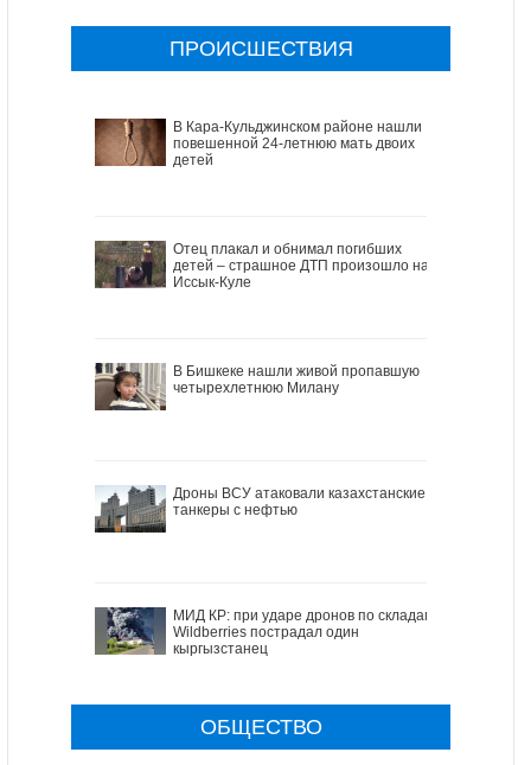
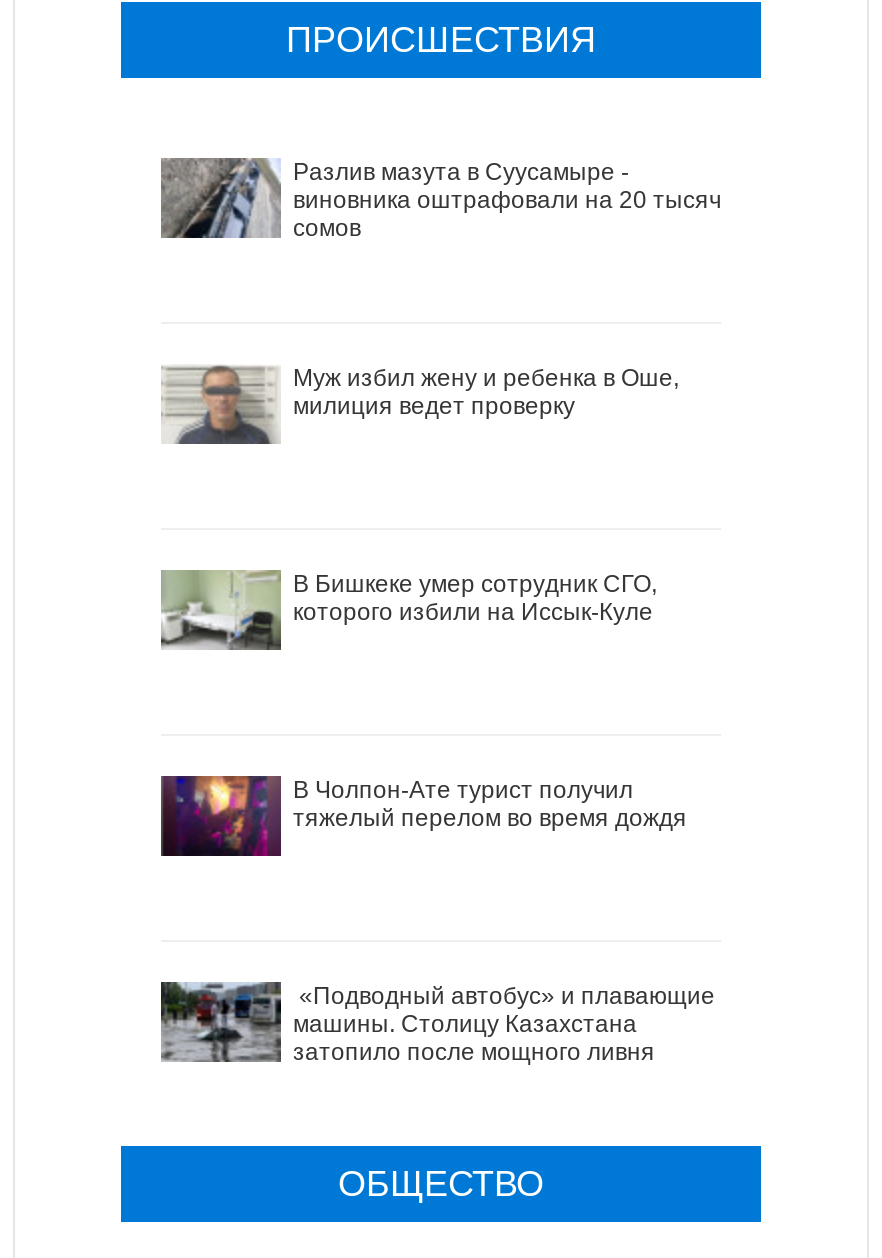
- [image]
- В Кара-Кульджинском районе нашли
- повешенной 24-летнюю мать двоих
- детей
+ [image]
+ Разлив мазута в Суусамыре -
+ виновника оштрафовали на 20 тысяч
+ сомов

- [image]
- Отец плакал и обнимал погибших
- детей – страшное ДТП произошло на
- Иссык-Куле
+ [image]
+ Муж избил жену и ребенка в Оше,
+ милиция ведет проверку

- [image]
- В Бишкеке нашли живой пропавшую
- четырехлетнюю Милану
+ [image]
+ В Бишкеке умер сотрудник СГО,
+ которого избили на Иссык-Куле

- [image]
- Дроны ВСУ атаковали казахстанские
- танкеры с нефтью
+ [image]
+ В Чолпон-Ате турист получил
+ тяжелый перелом во время дождя

- [image]
- МИД КР: при ударе дронов по складам
- Wildberries пострадал один
- кыргызстанец
+ [image]
+ «Подводный автобус» и плавающие
+ машины. Столицу Казахстана
+ затопило после мощного ливня
